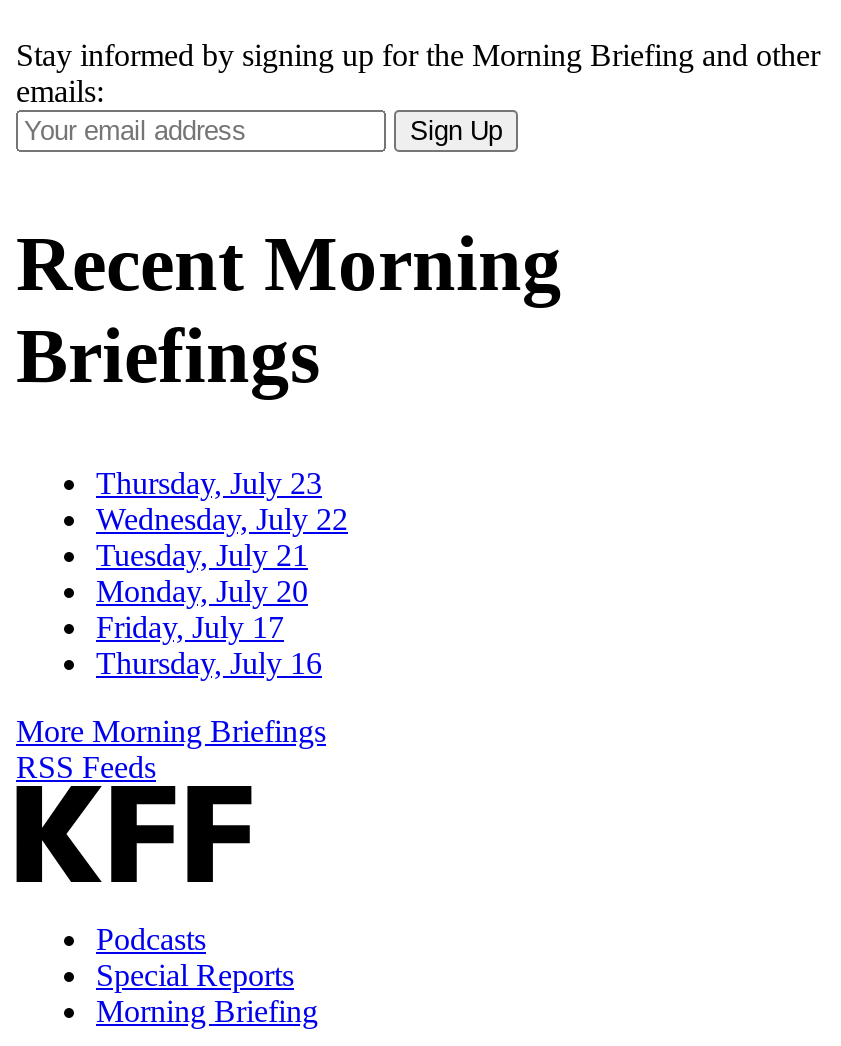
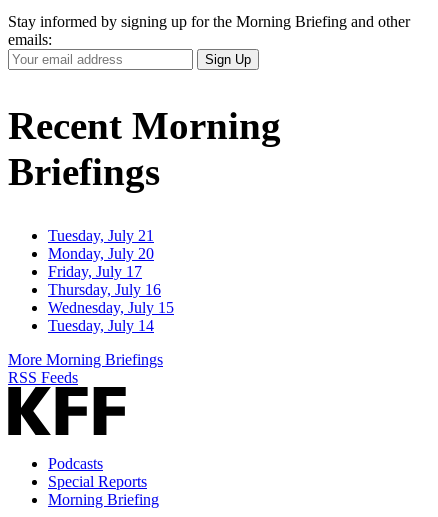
- Thursday, July 23
- Wednesday, July 22

moved up: Tuesday, July 21 | Monday, July 20 | Friday, July 17 | Thursday, July 16

+ Wednesday, July 15
+ Tuesday, July 14
